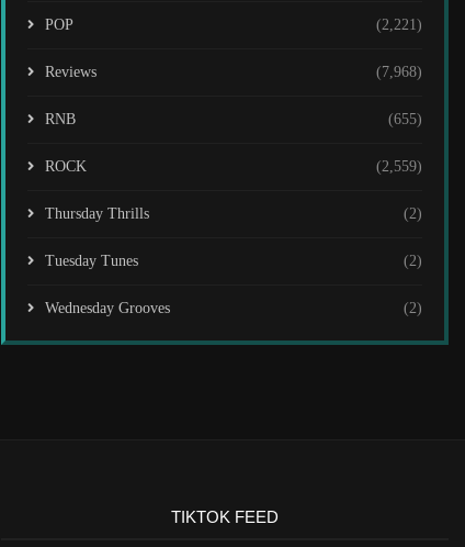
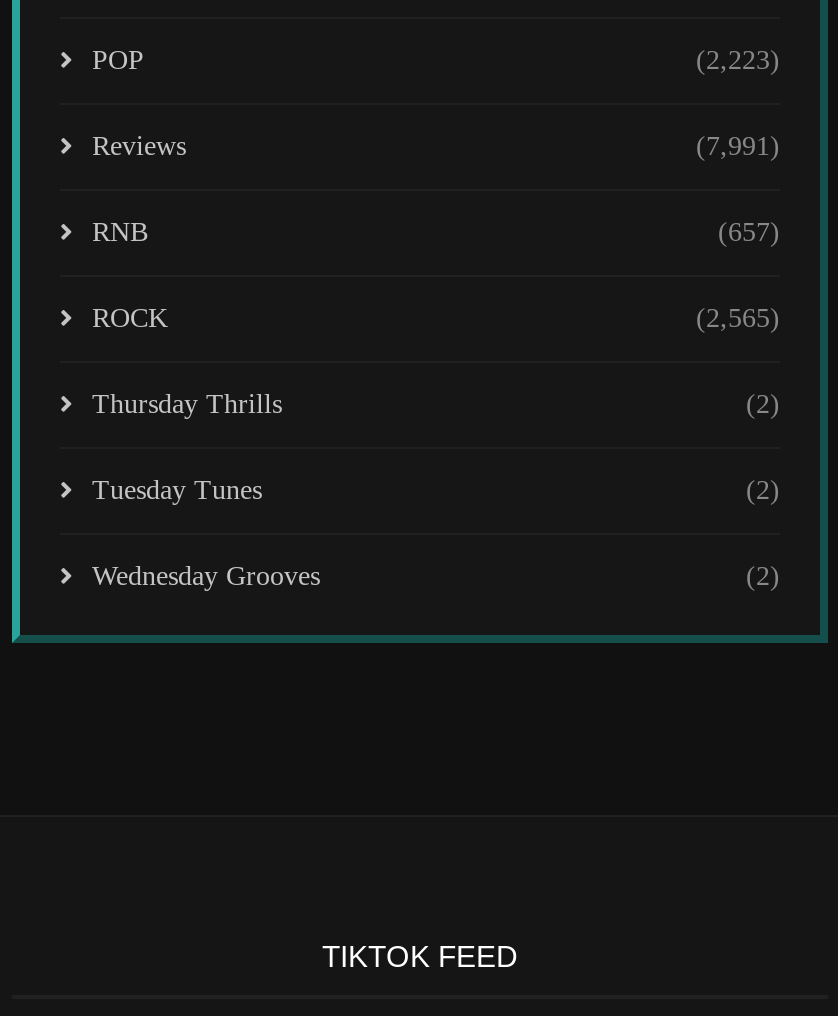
- (2,221)
+ (2,223)

- (7,968)
+ (7,991)

- (655)
+ (657)

- (2,559)
+ (2,565)
